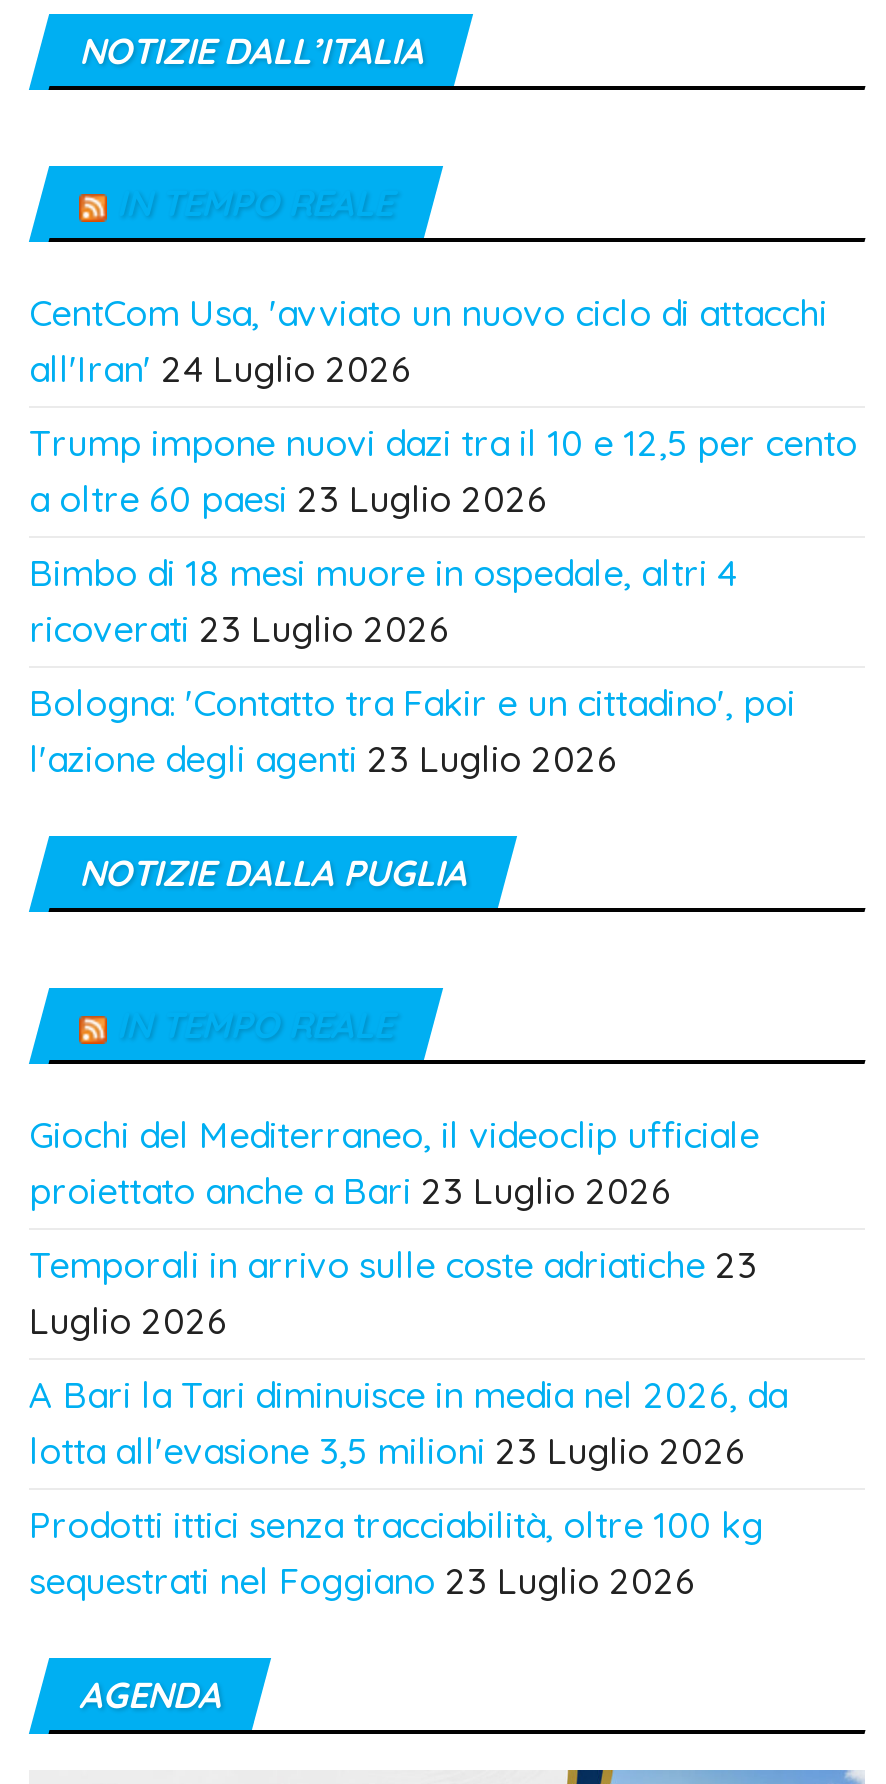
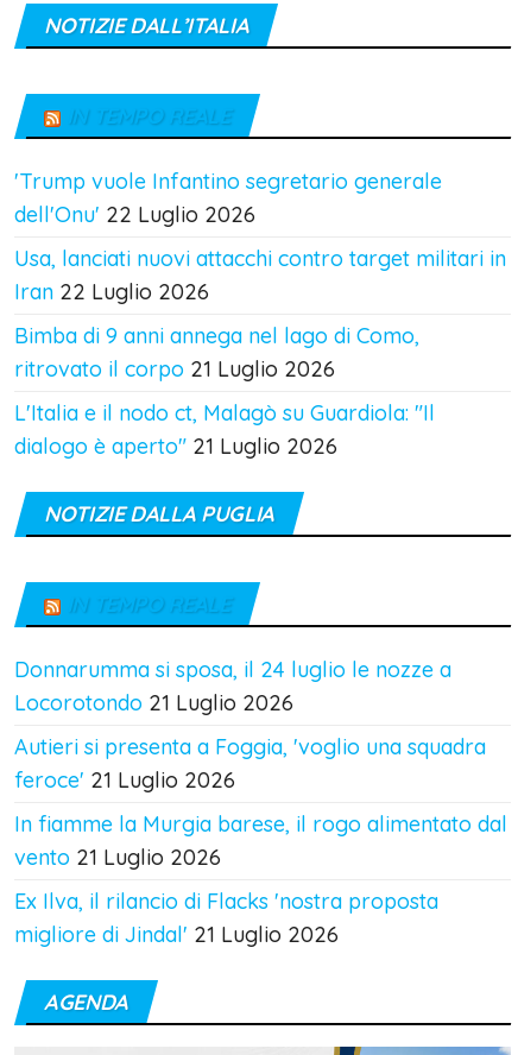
- CentCom Usa, 'avviato un nuovo ciclo di attacchi
- all'Iran' 24 Luglio 2026
+ 'Trump vuole Infantino segretario generale
+ dell'Onu' 22 Luglio 2026

- Trump impone nuovi dazi tra il 10 e 12,5 per cento
- a oltre 60 paesi 23 Luglio 2026
+ Usa, lanciati nuovi attacchi contro target militari in
+ Iran 22 Luglio 2026

- Bimbo di 18 mesi muore in ospedale, altri 4
- ricoverati 23 Luglio 2026
+ Bimba di 9 anni annega nel lago di Como,
+ ritrovato il corpo 21 Luglio 2026

- Bologna: 'Contatto tra Fakir e un cittadino', poi
- l'azione degli agenti 23 Luglio 2026
+ L'Italia e il nodo ct, Malagò su Guardiola: "Il
+ dialogo è aperto" 21 Luglio 2026

- Giochi del Mediterraneo, il videoclip ufficiale
- proiettato anche a Bari 23 Luglio 2026
+ Donnarumma si sposa, il 24 luglio le nozze a
+ Locorotondo 21 Luglio 2026

- Temporali in arrivo sulle coste adriatiche 23
- Luglio 2026
+ Autieri si presenta a Foggia, 'voglio una squadra
+ feroce' 21 Luglio 2026

- A Bari la Tari diminuisce in media nel 2026, da
- lotta all'evasione 3,5 milioni 23 Luglio 2026
+ In fiamme la Murgia barese, il rogo alimentato dal
+ vento 21 Luglio 2026

- Prodotti ittici senza tracciabilità, oltre 100 kg
- sequestrati nel Foggiano 23 Luglio 2026
+ Ex Ilva, il rilancio di Flacks 'nostra proposta
+ migliore di Jindal' 21 Luglio 2026
